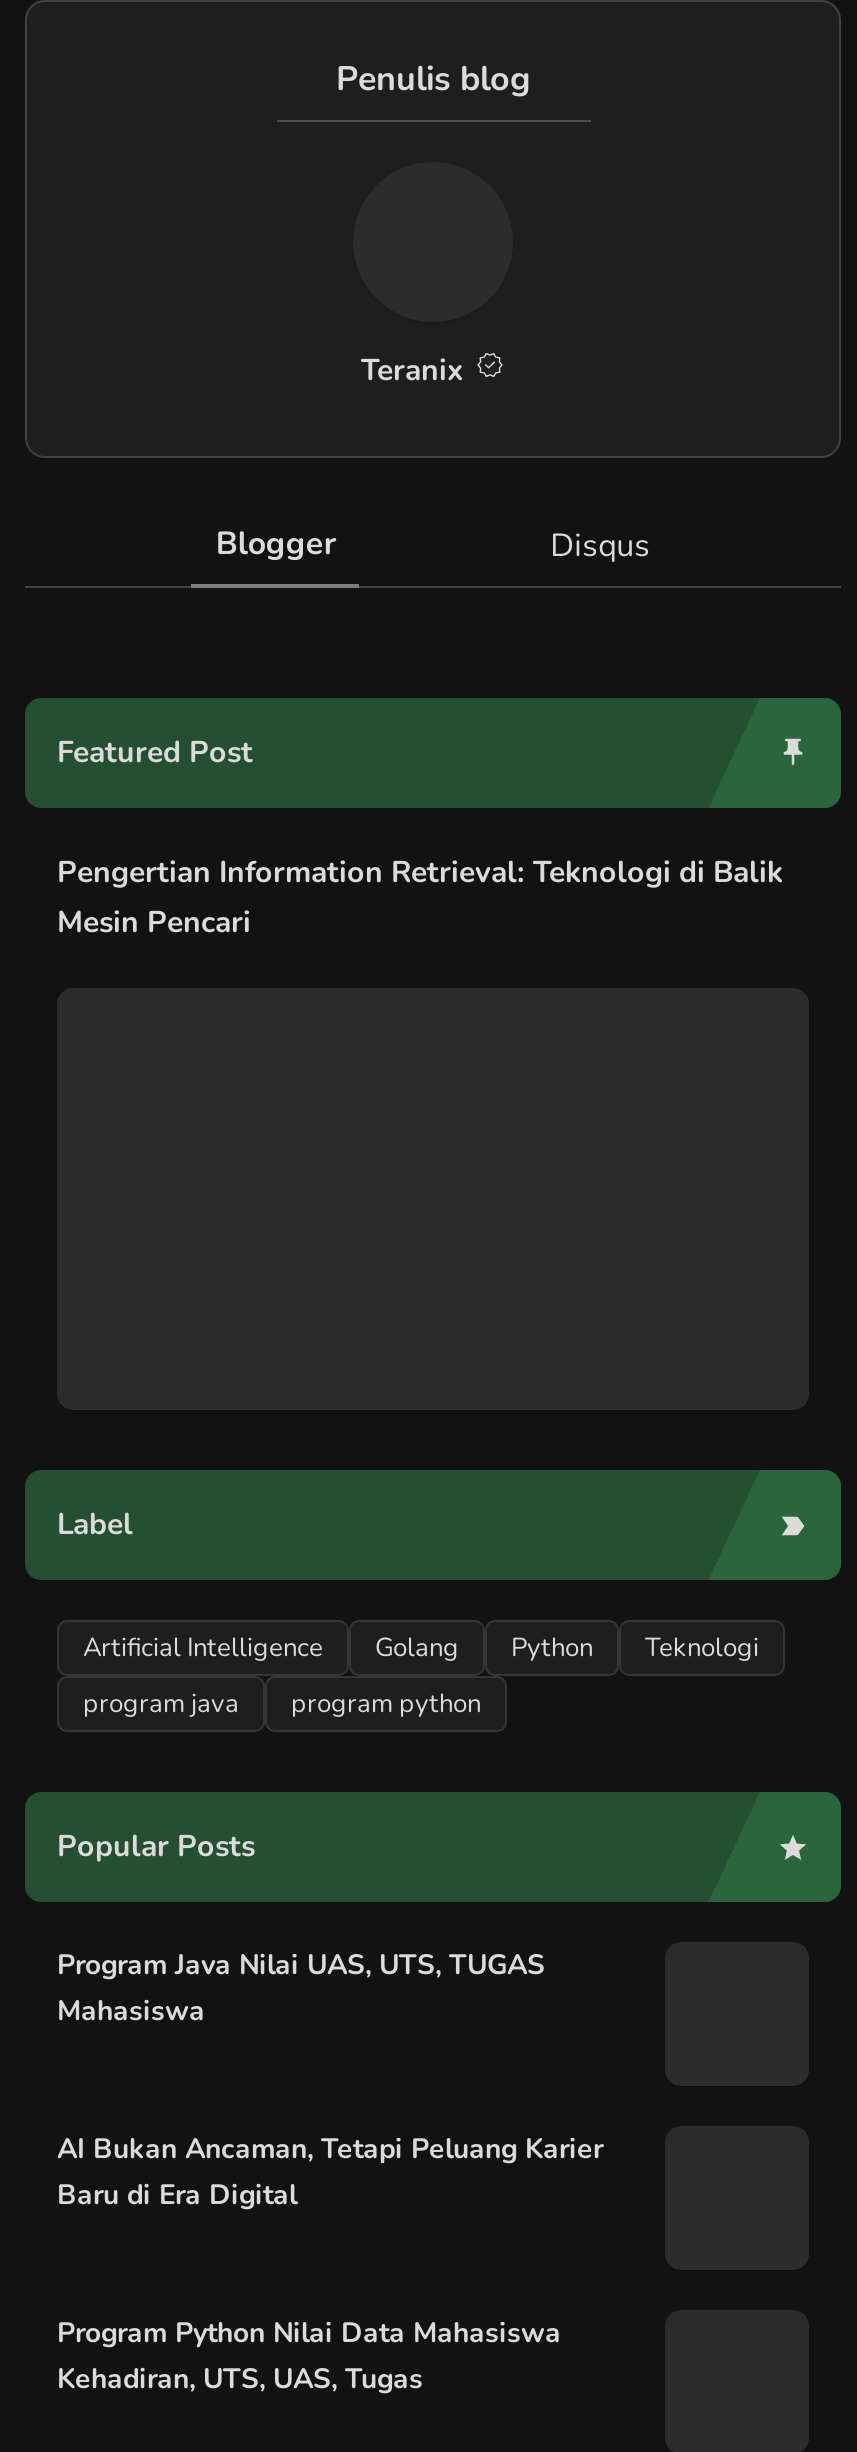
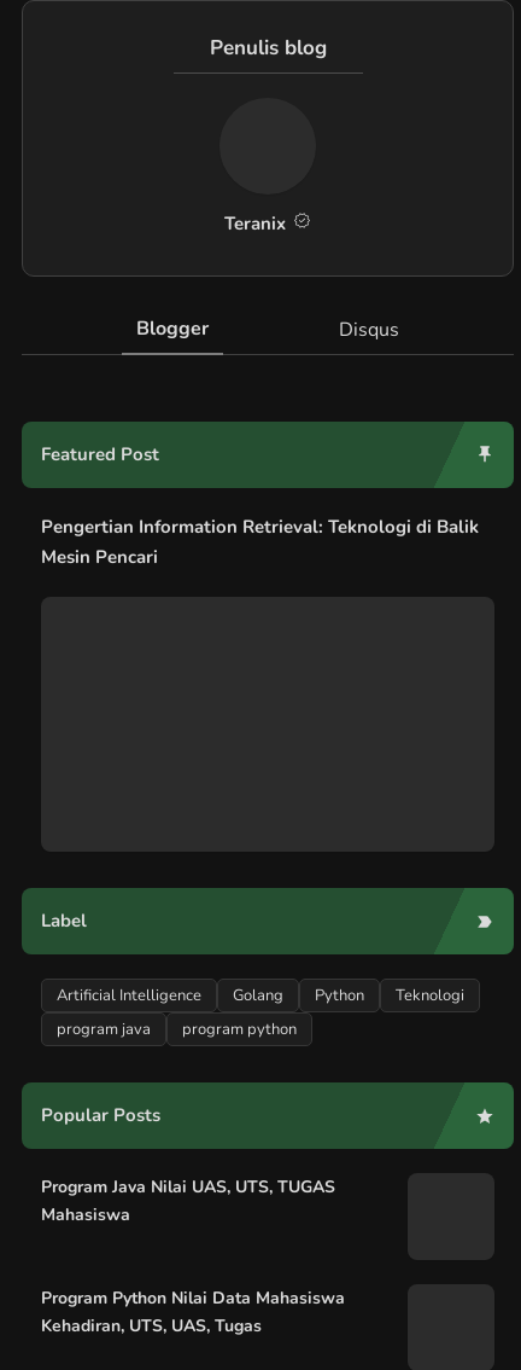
- AI Bukan Ancaman, Tetapi Peluang Karier
- Baru di Era Digital
